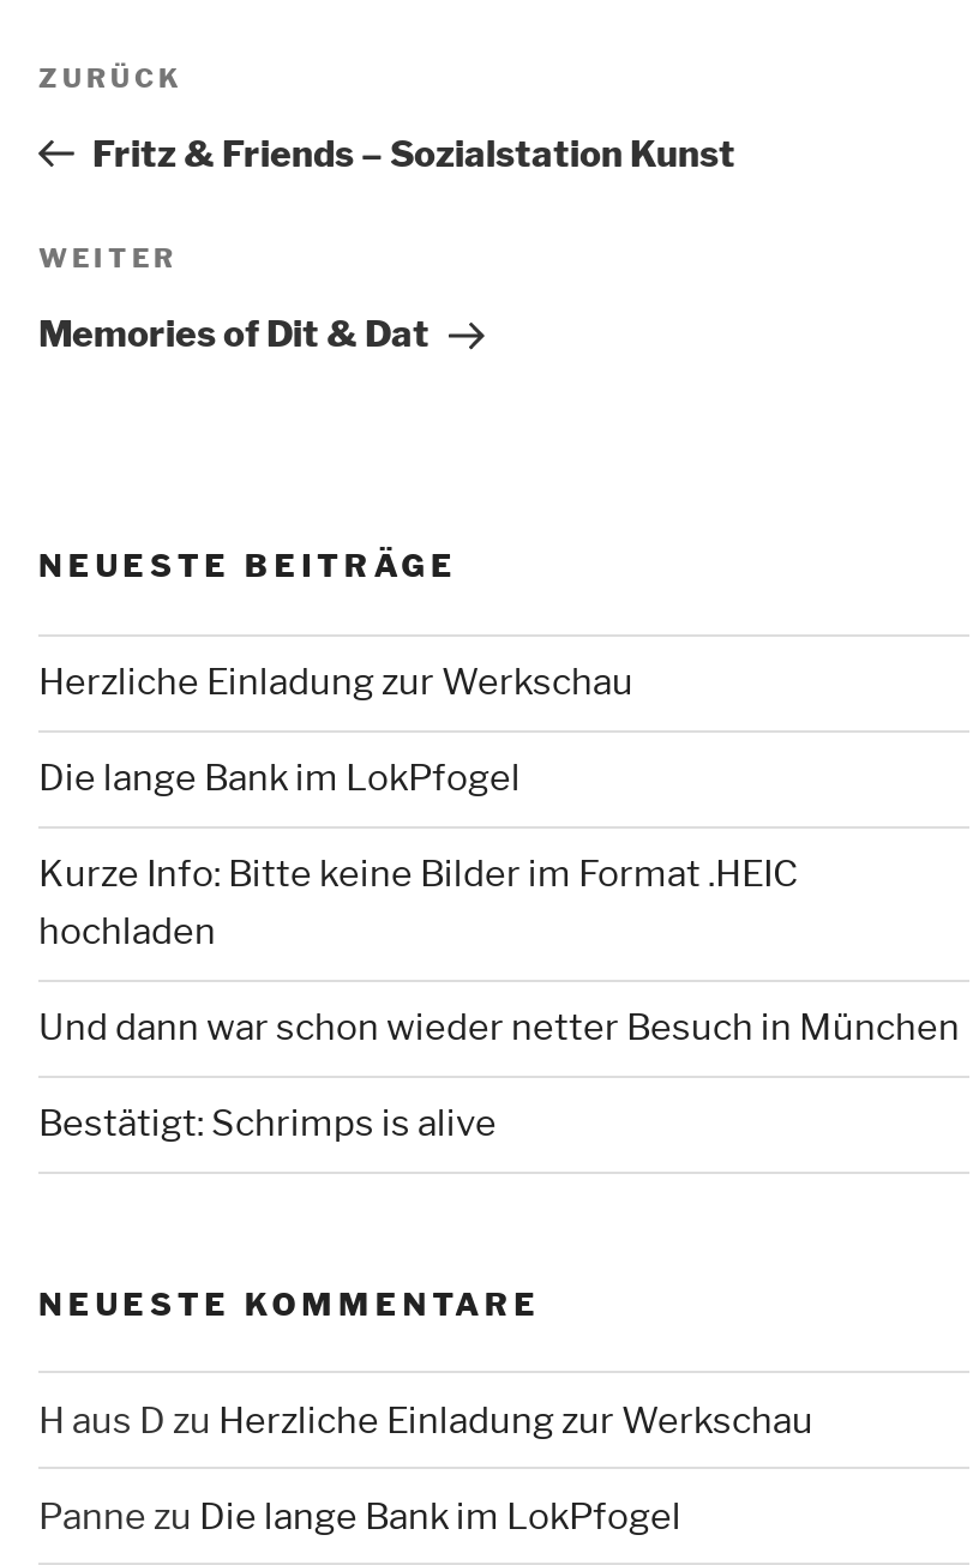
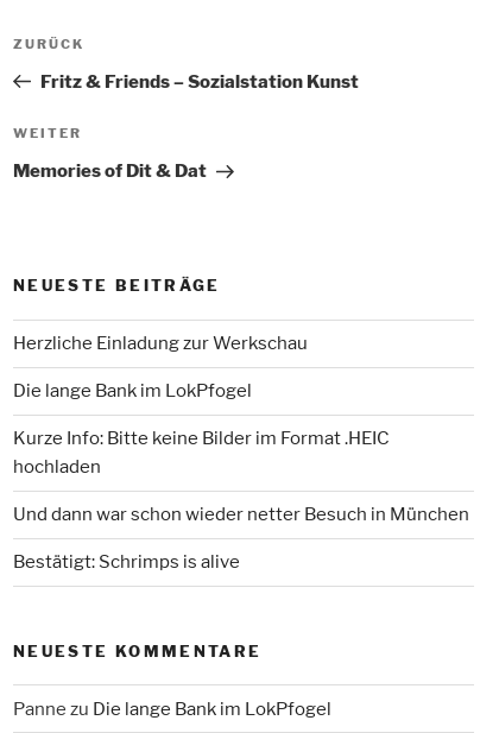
- H aus D zu Herzliche Einladung zur Werkschau
